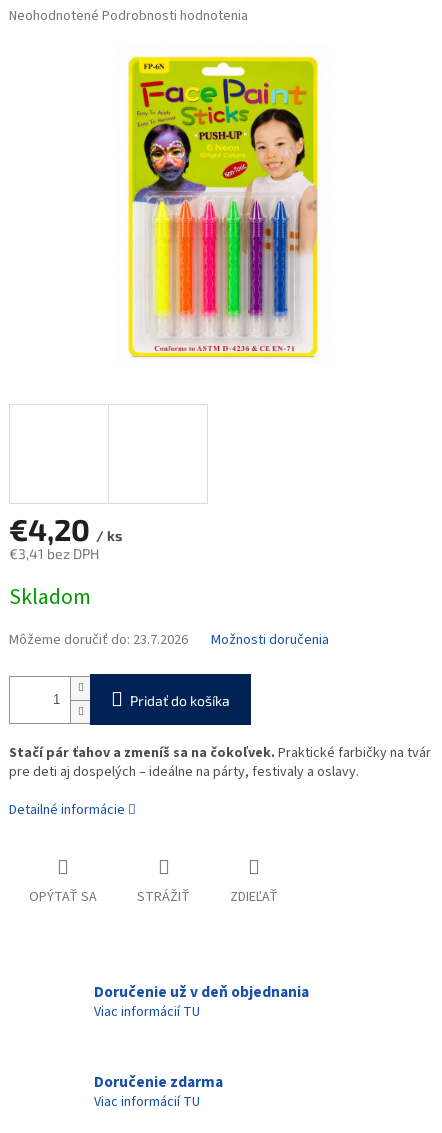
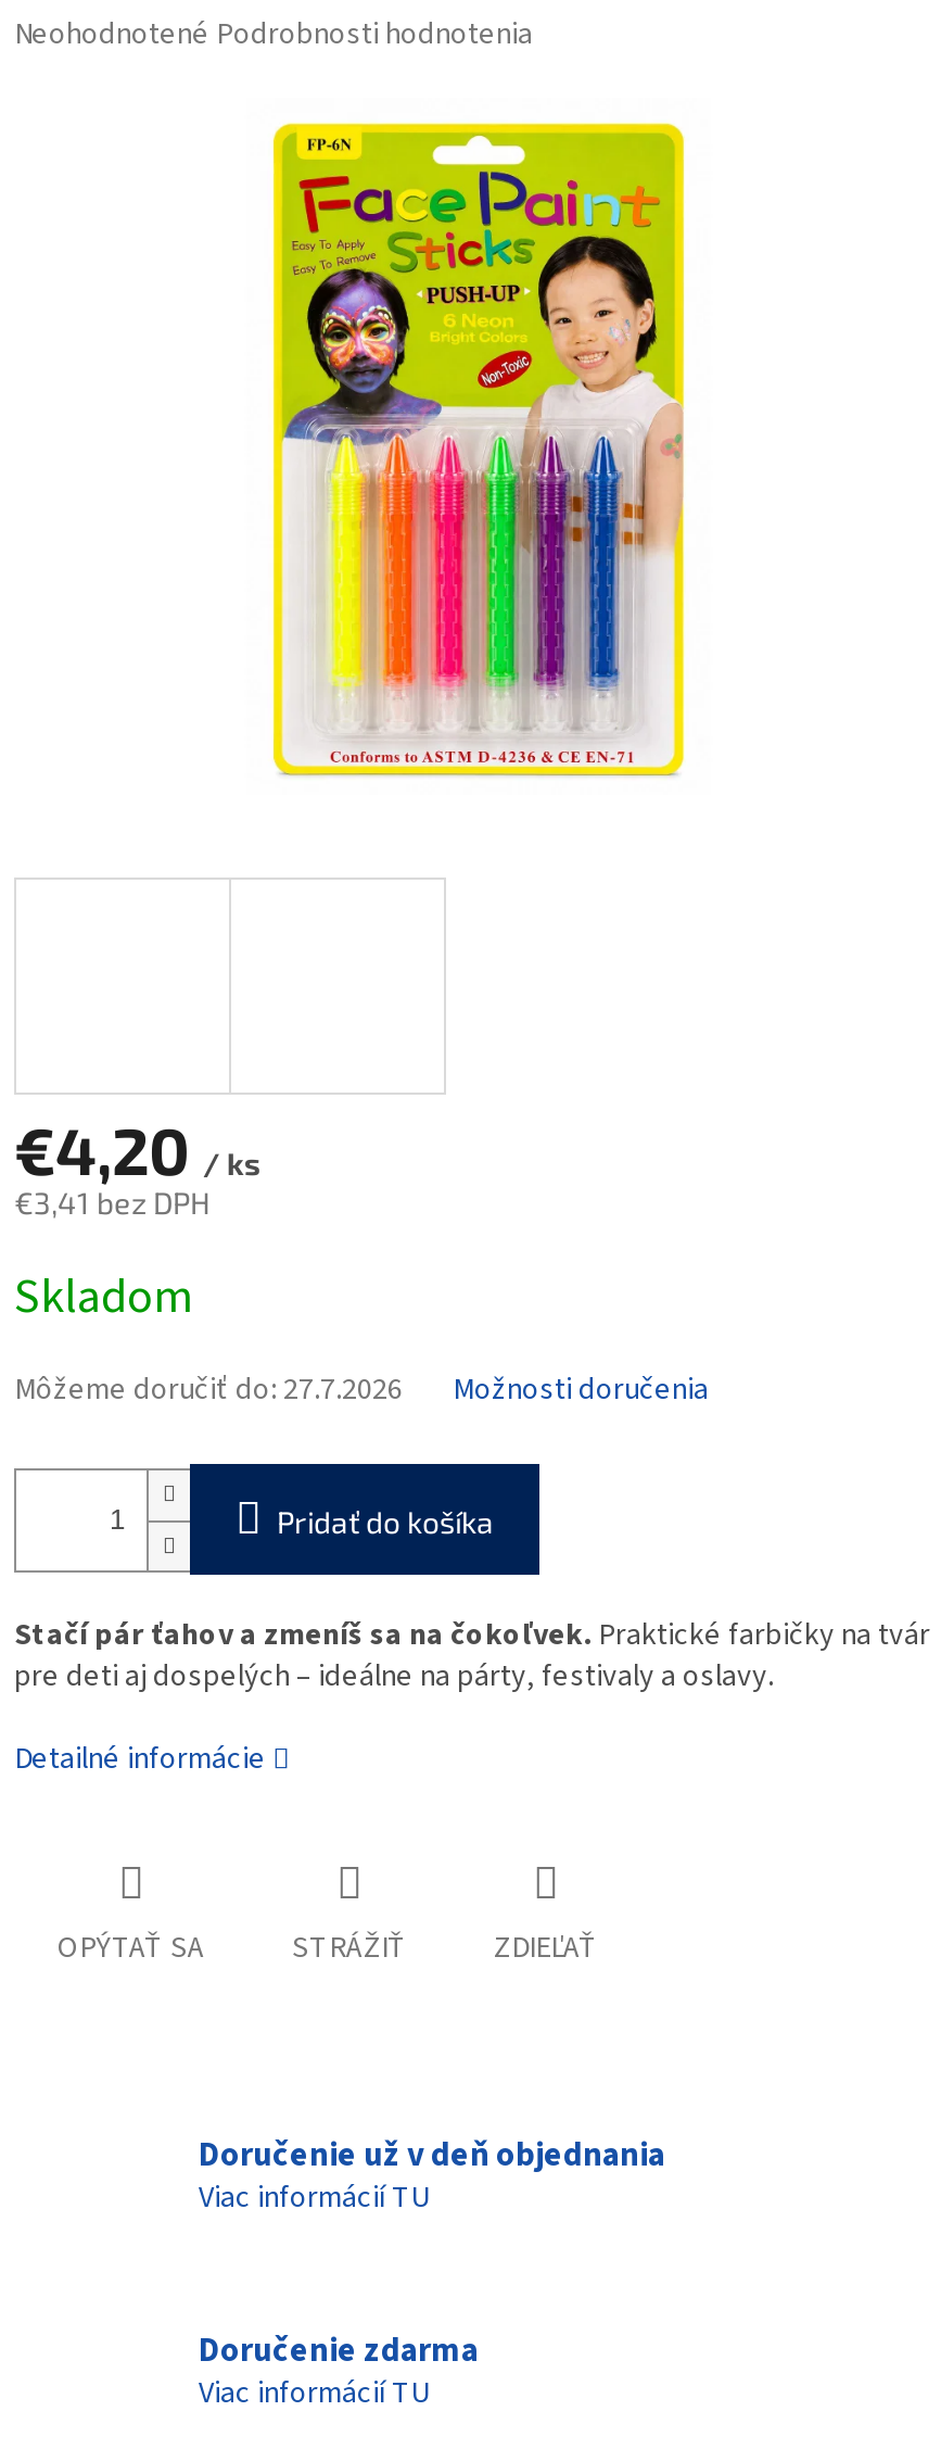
- Môžeme doručiť do: 23.7.2026
+ Môžeme doručiť do: 27.7.2026
